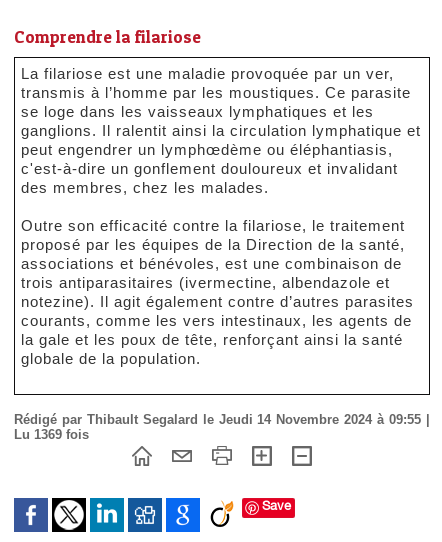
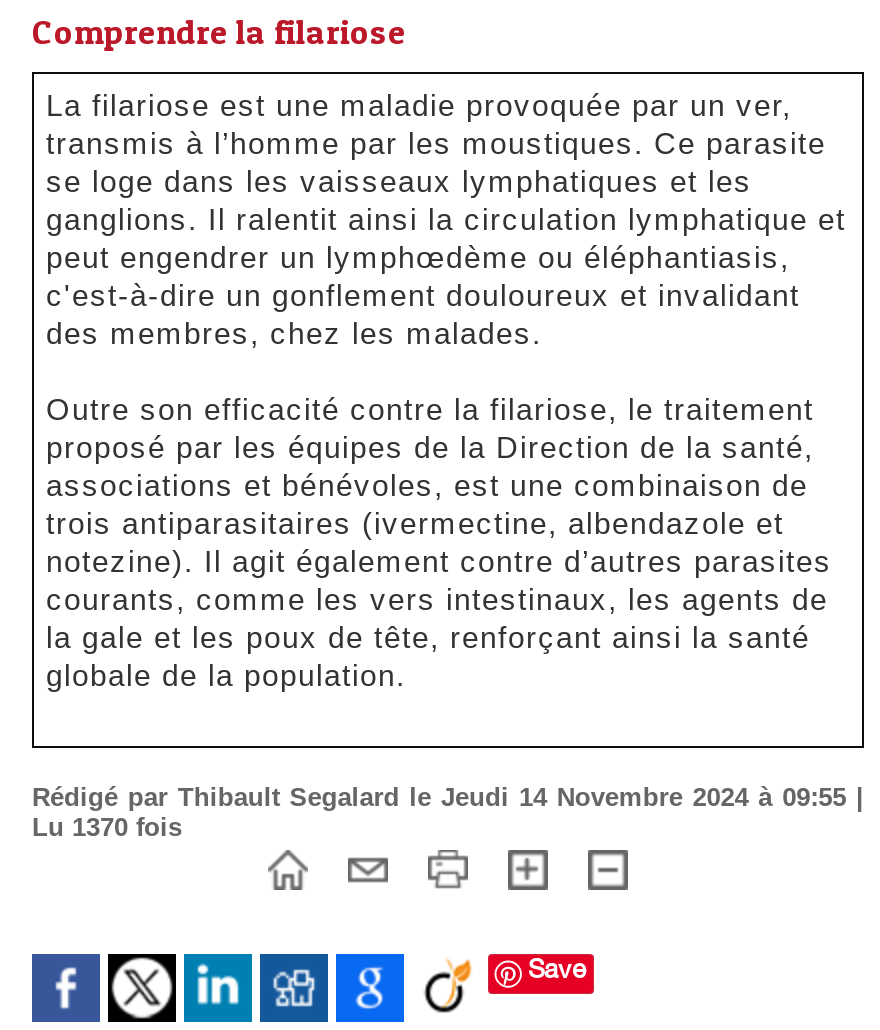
- Lu 1369 fois
+ Lu 1370 fois
